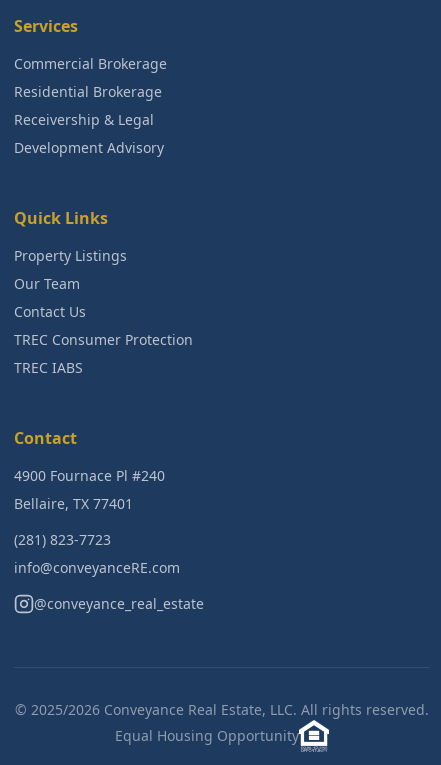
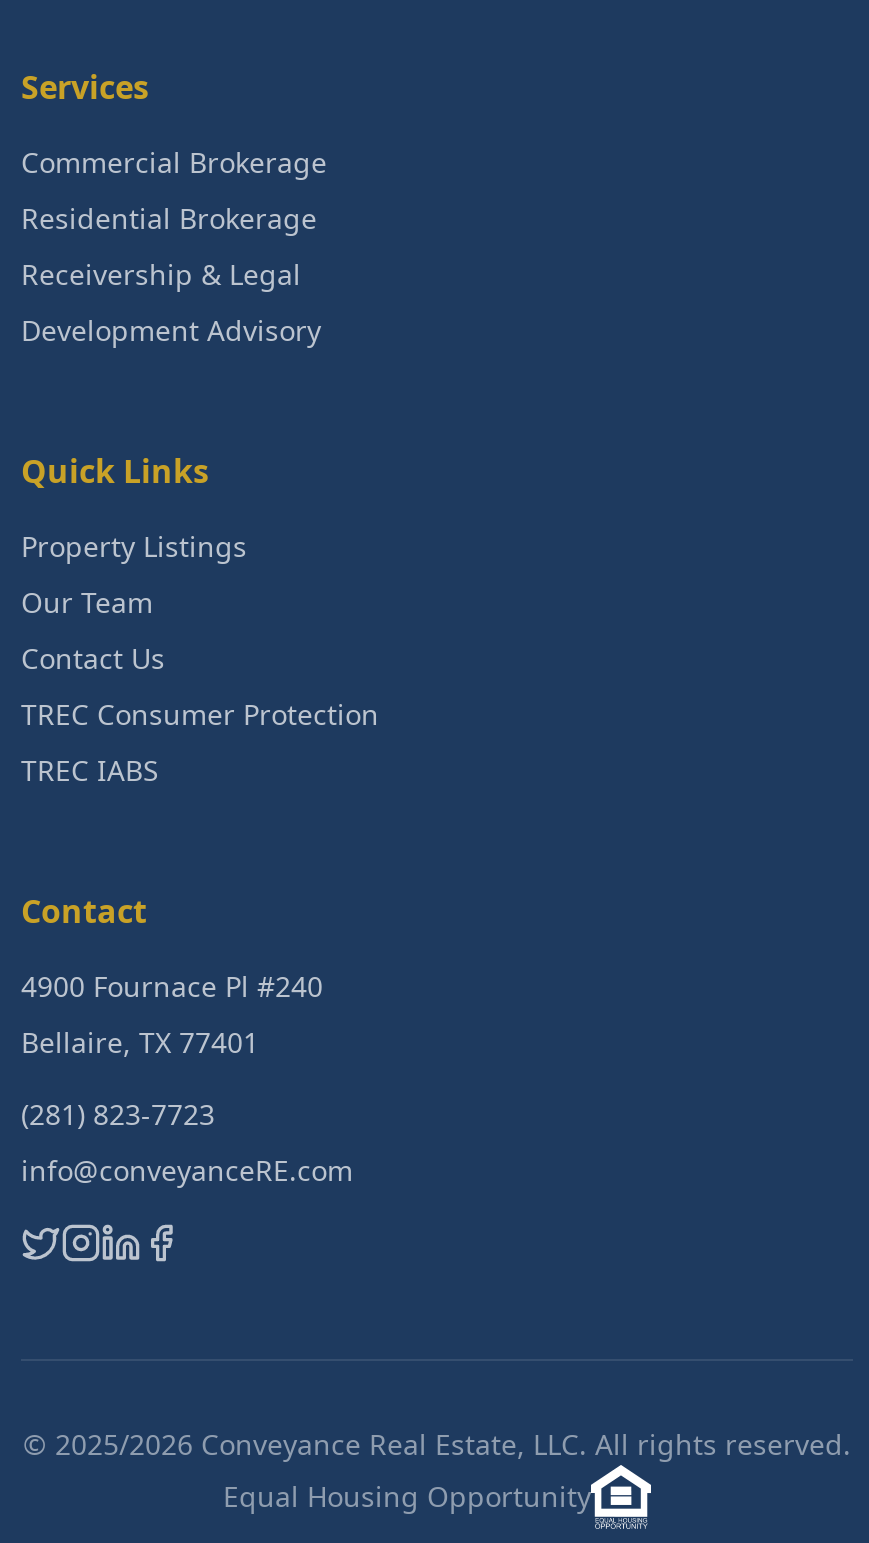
- @conveyance_real_estate
